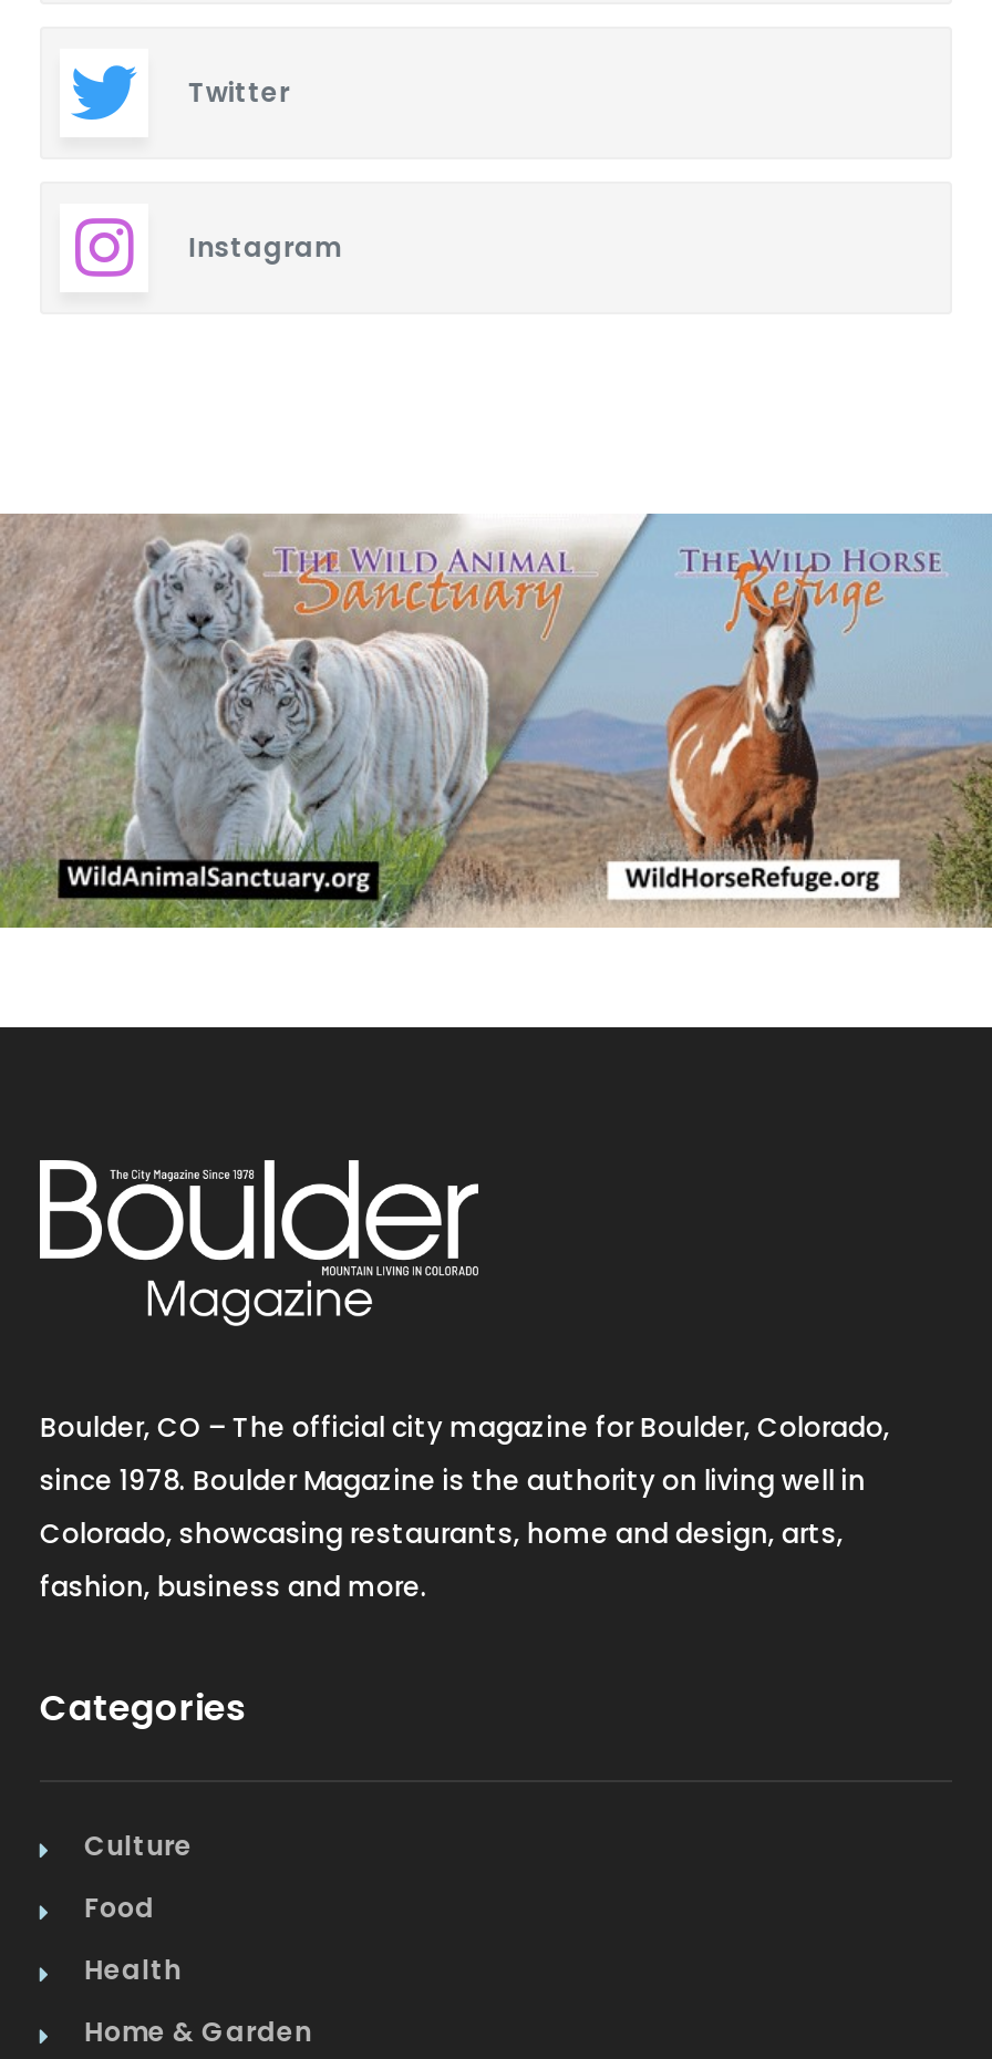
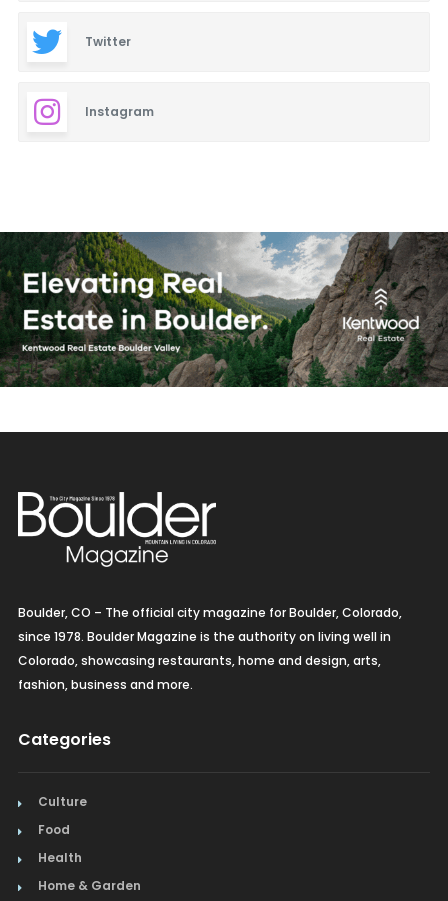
- [image]
+ [image]
